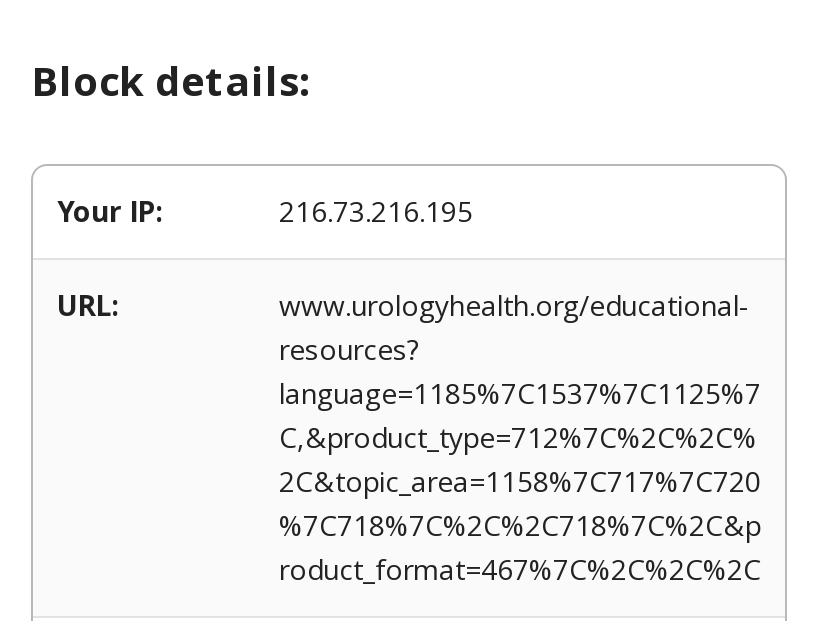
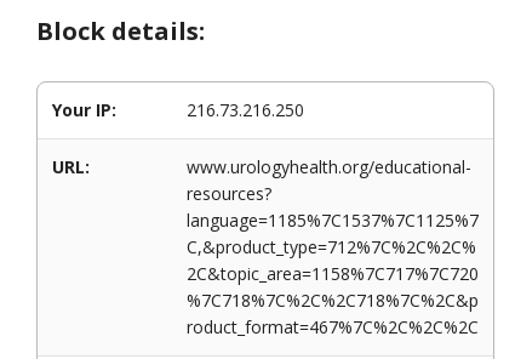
- 216.73.216.195
+ 216.73.216.250
